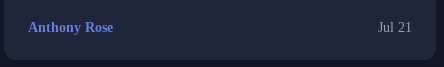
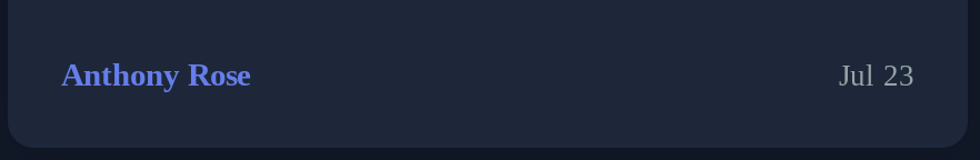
- Jul 21
+ Jul 23
